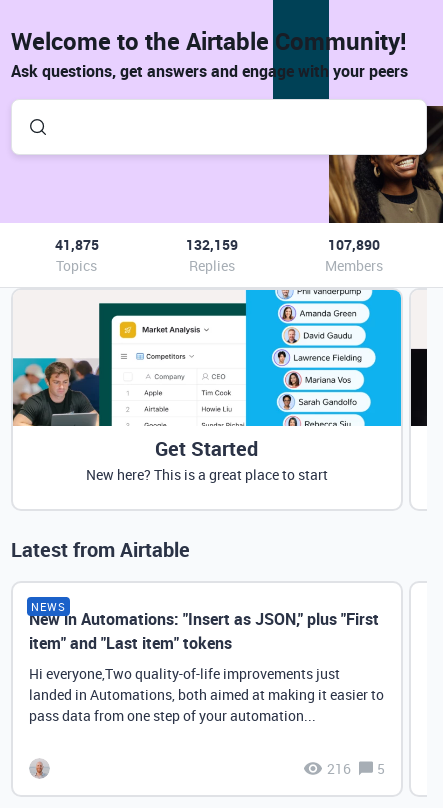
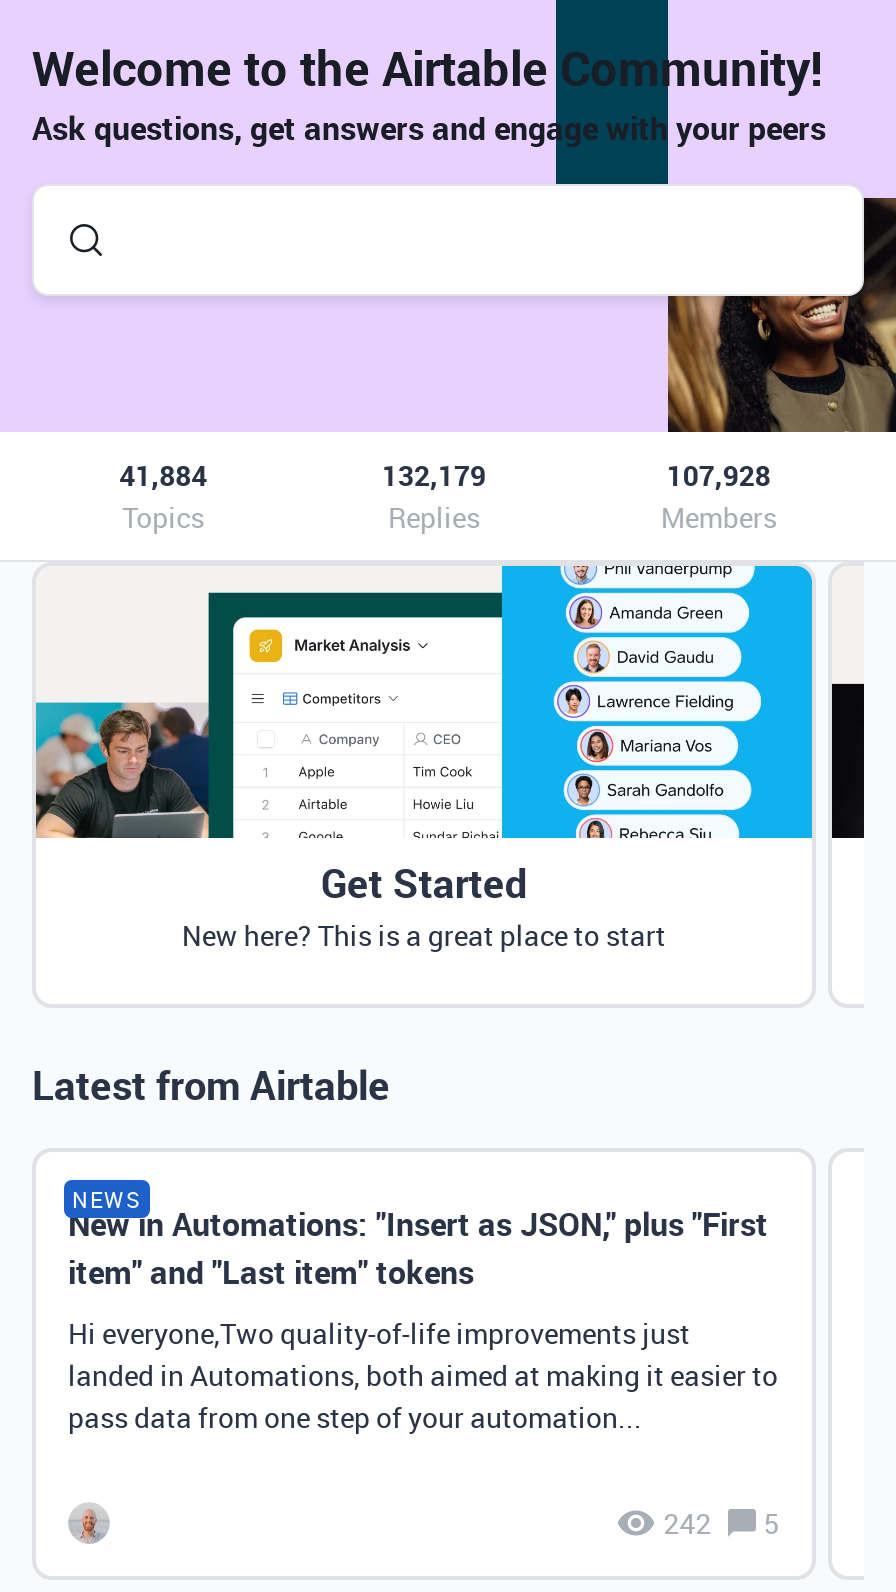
- 41,875
+ 41,884

- 132,159
+ 132,179

- 107,890
+ 107,928

- 216 5
+ 242 5
